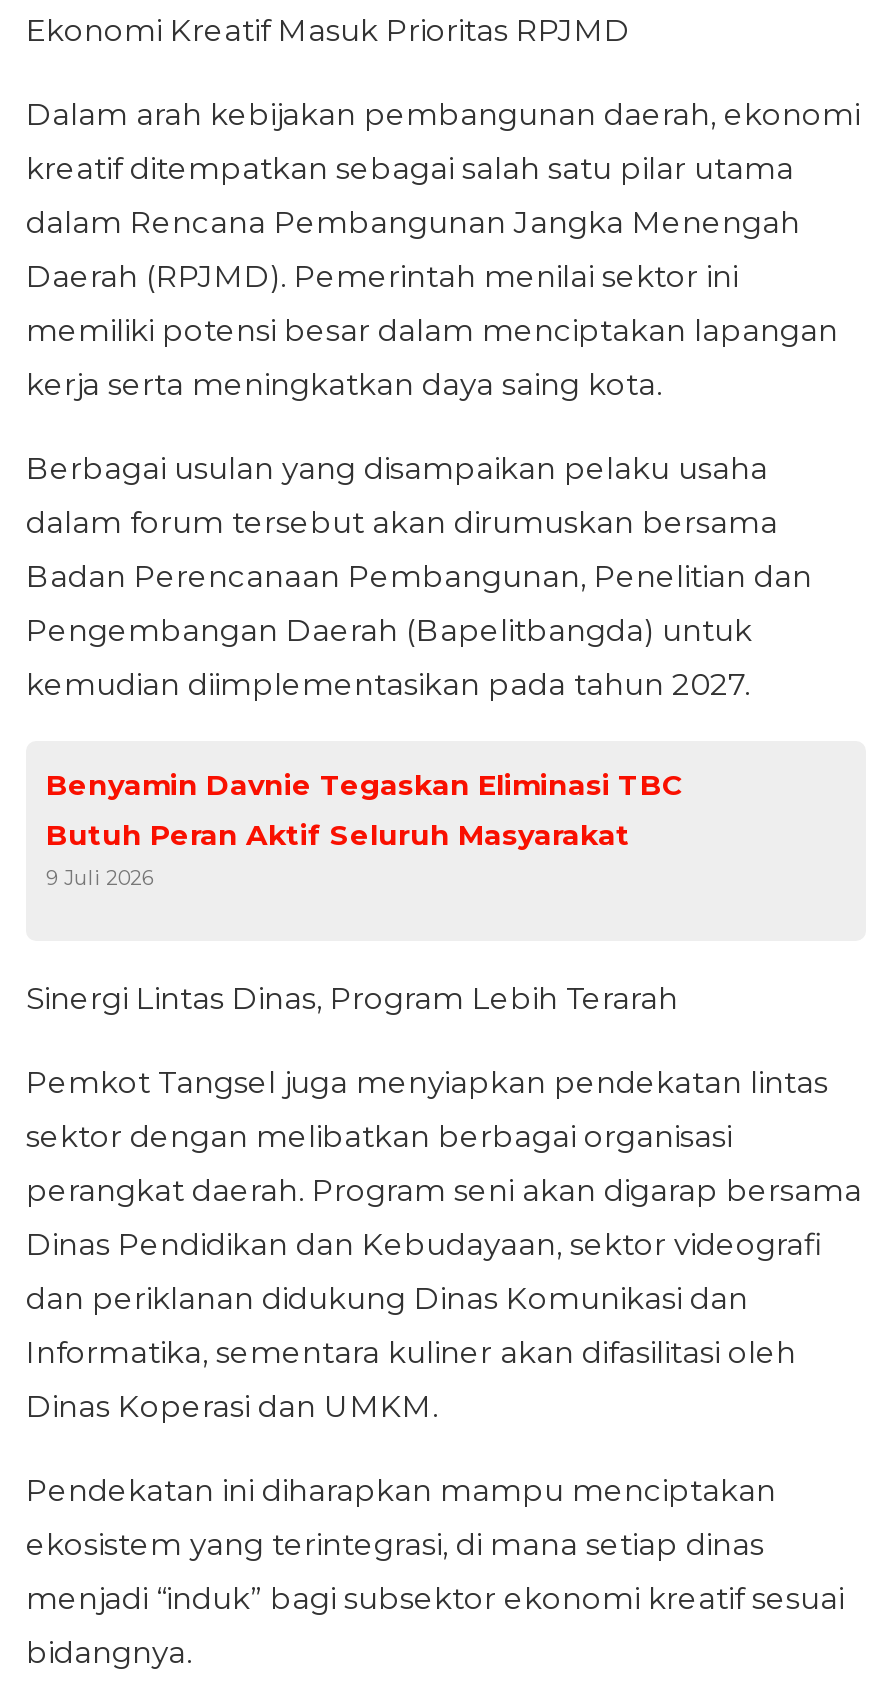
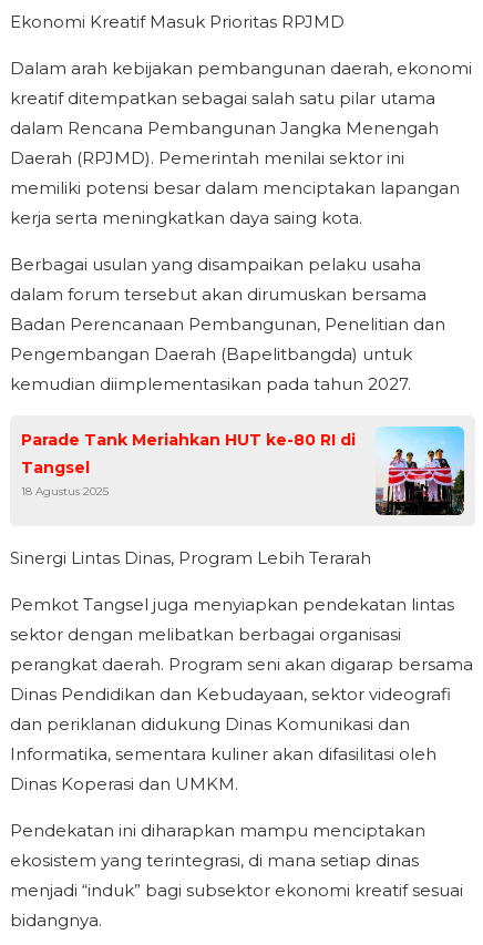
+ [image]

- Benyamin Davnie Tegaskan Eliminasi TBC
- Butuh Peran Aktif Seluruh Masyarakat
- 9 Juli 2026
+ Parade Tank Meriahkan HUT ke-80 RI di
+ Tangsel
+ 18 Agustus 2025
